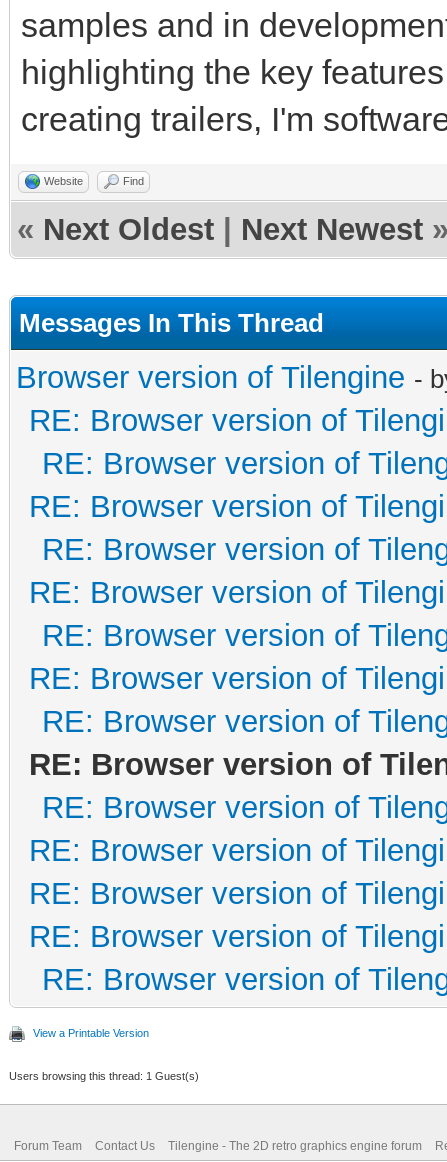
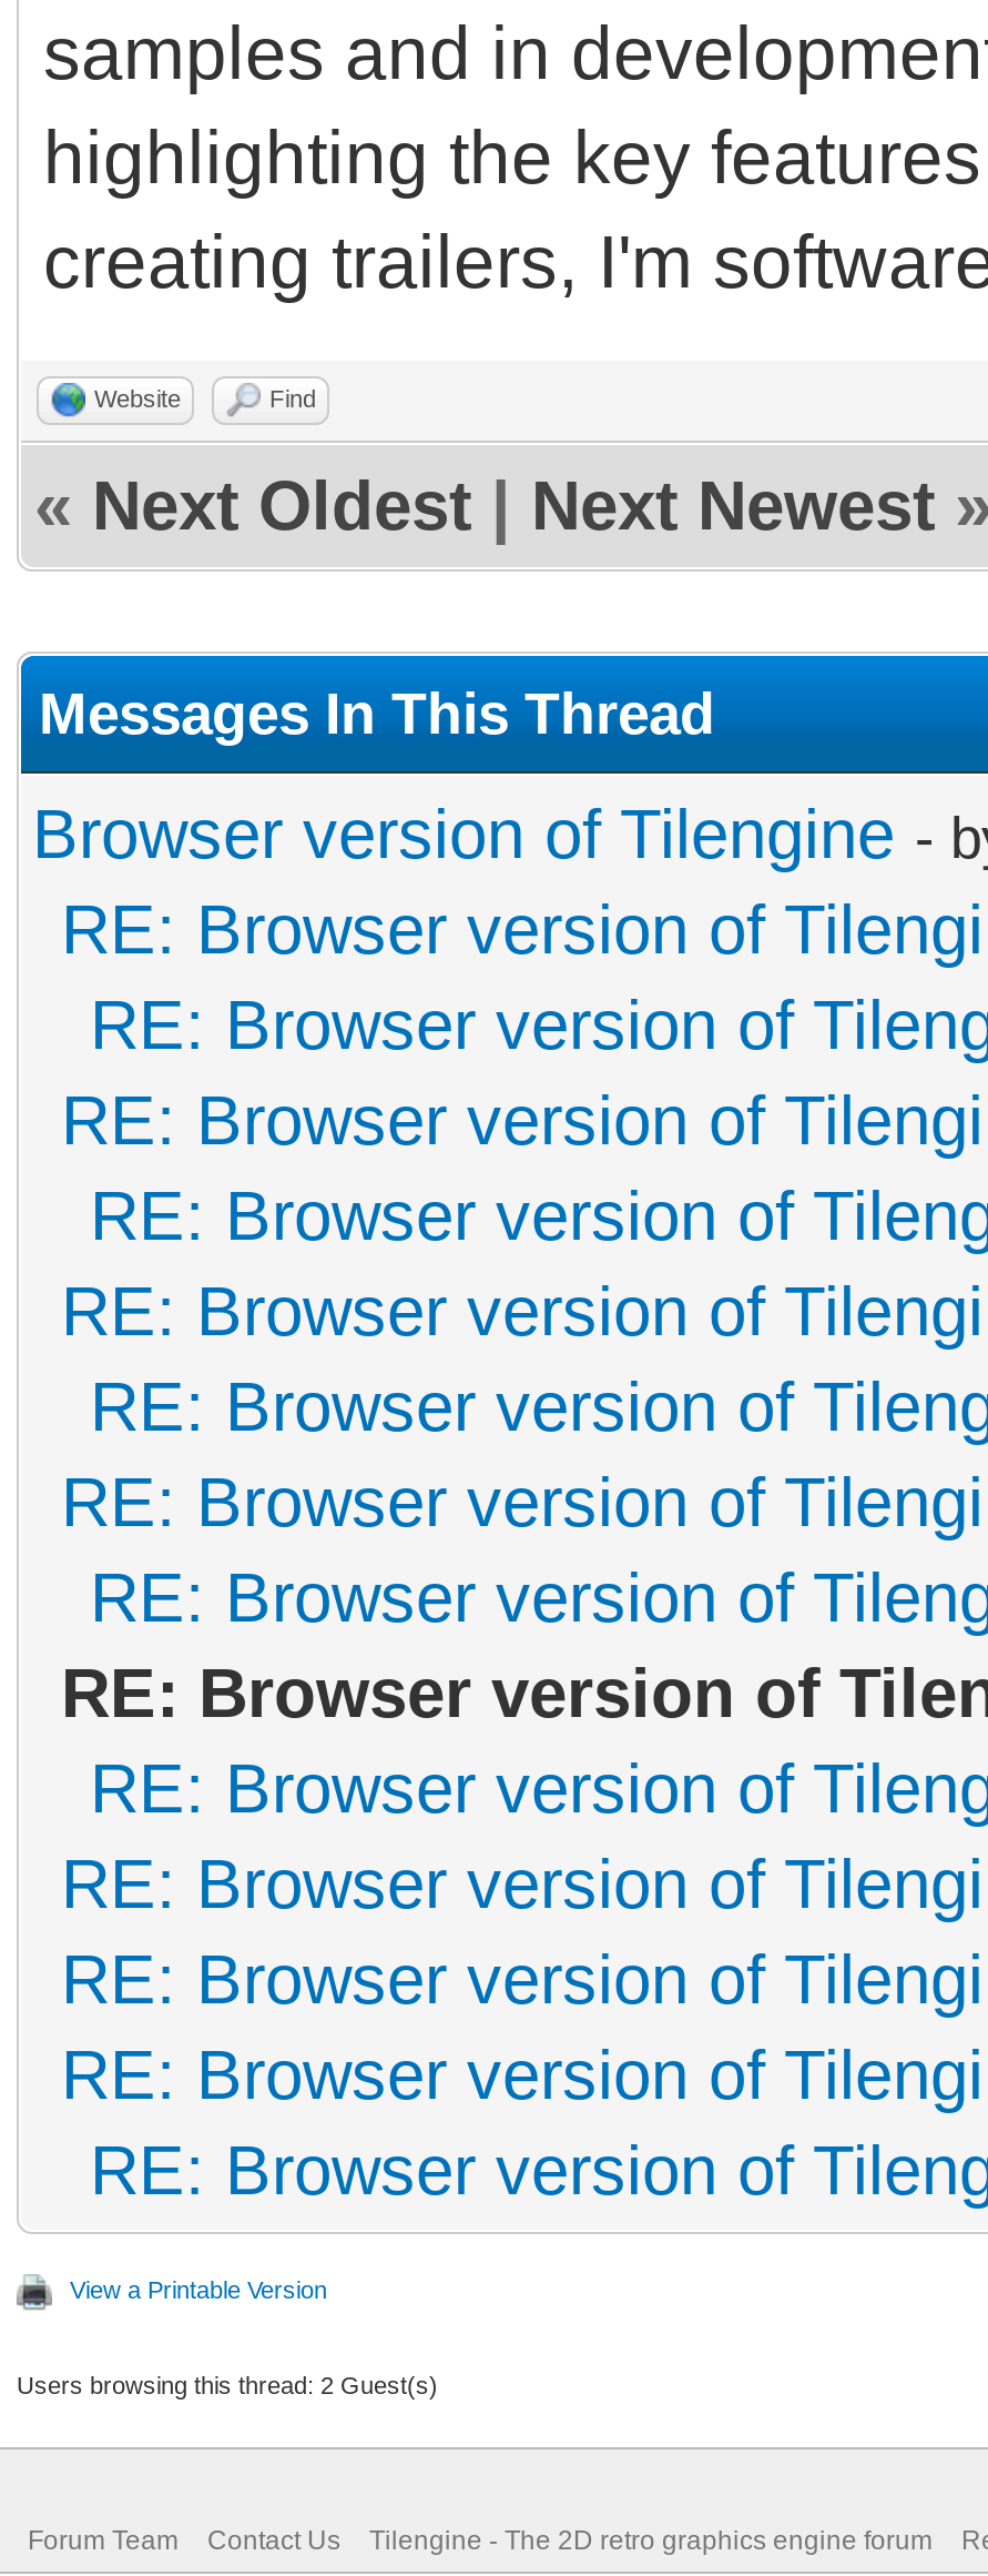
- Users browsing this thread: 1 Guest(s)
+ Users browsing this thread: 2 Guest(s)
